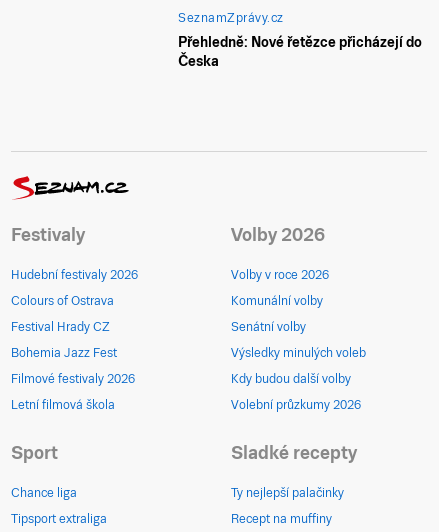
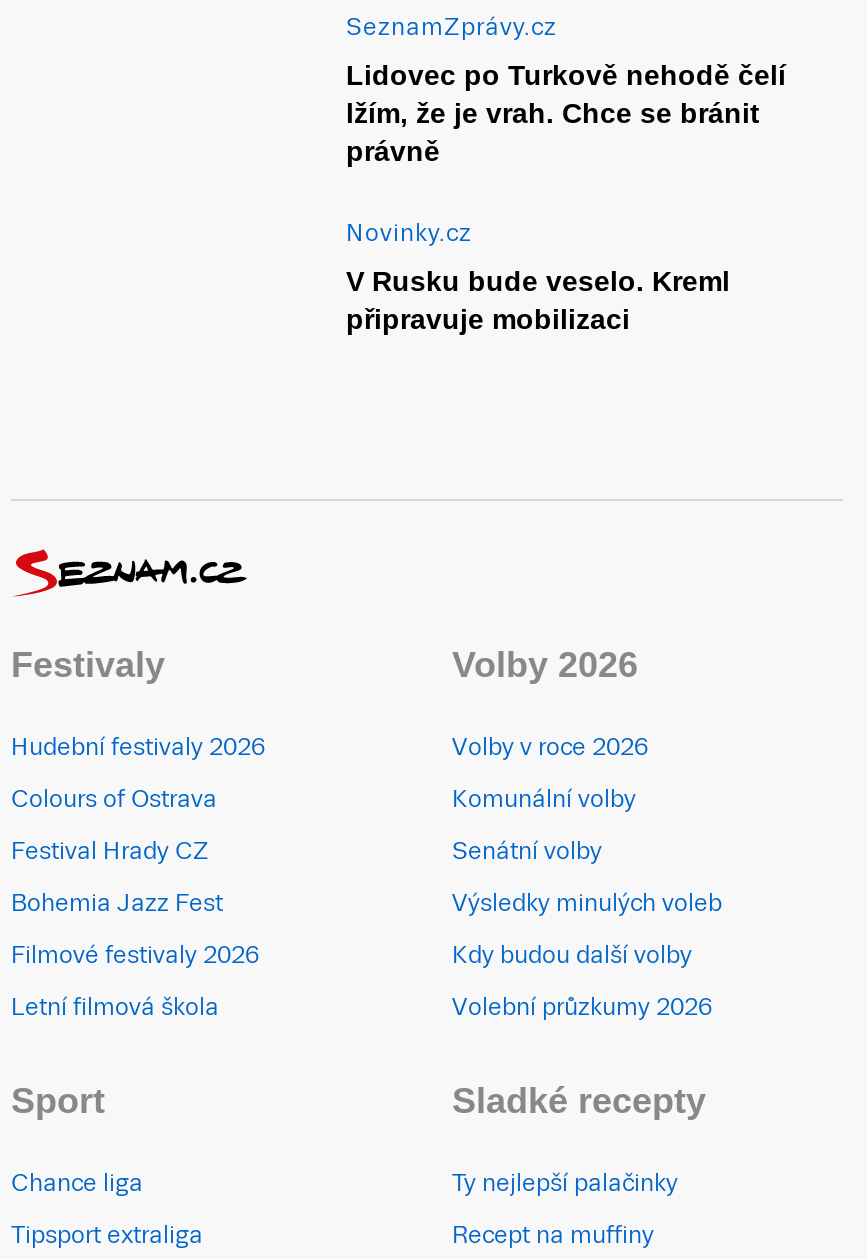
- Přehledně: Nové řetězce přicházejí do
- Česka
+ Lidovec po Turkově nehodě čelí
+ lžím, že je vrah. Chce se bránit
+ právně
+ Novinky.cz
+ V Rusku bude veselo. Kreml
+ připravuje mobilizaci
